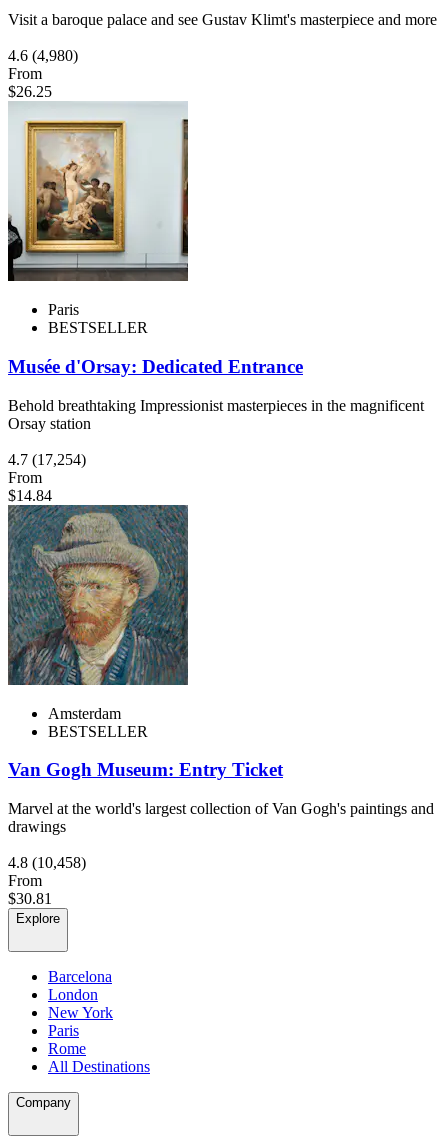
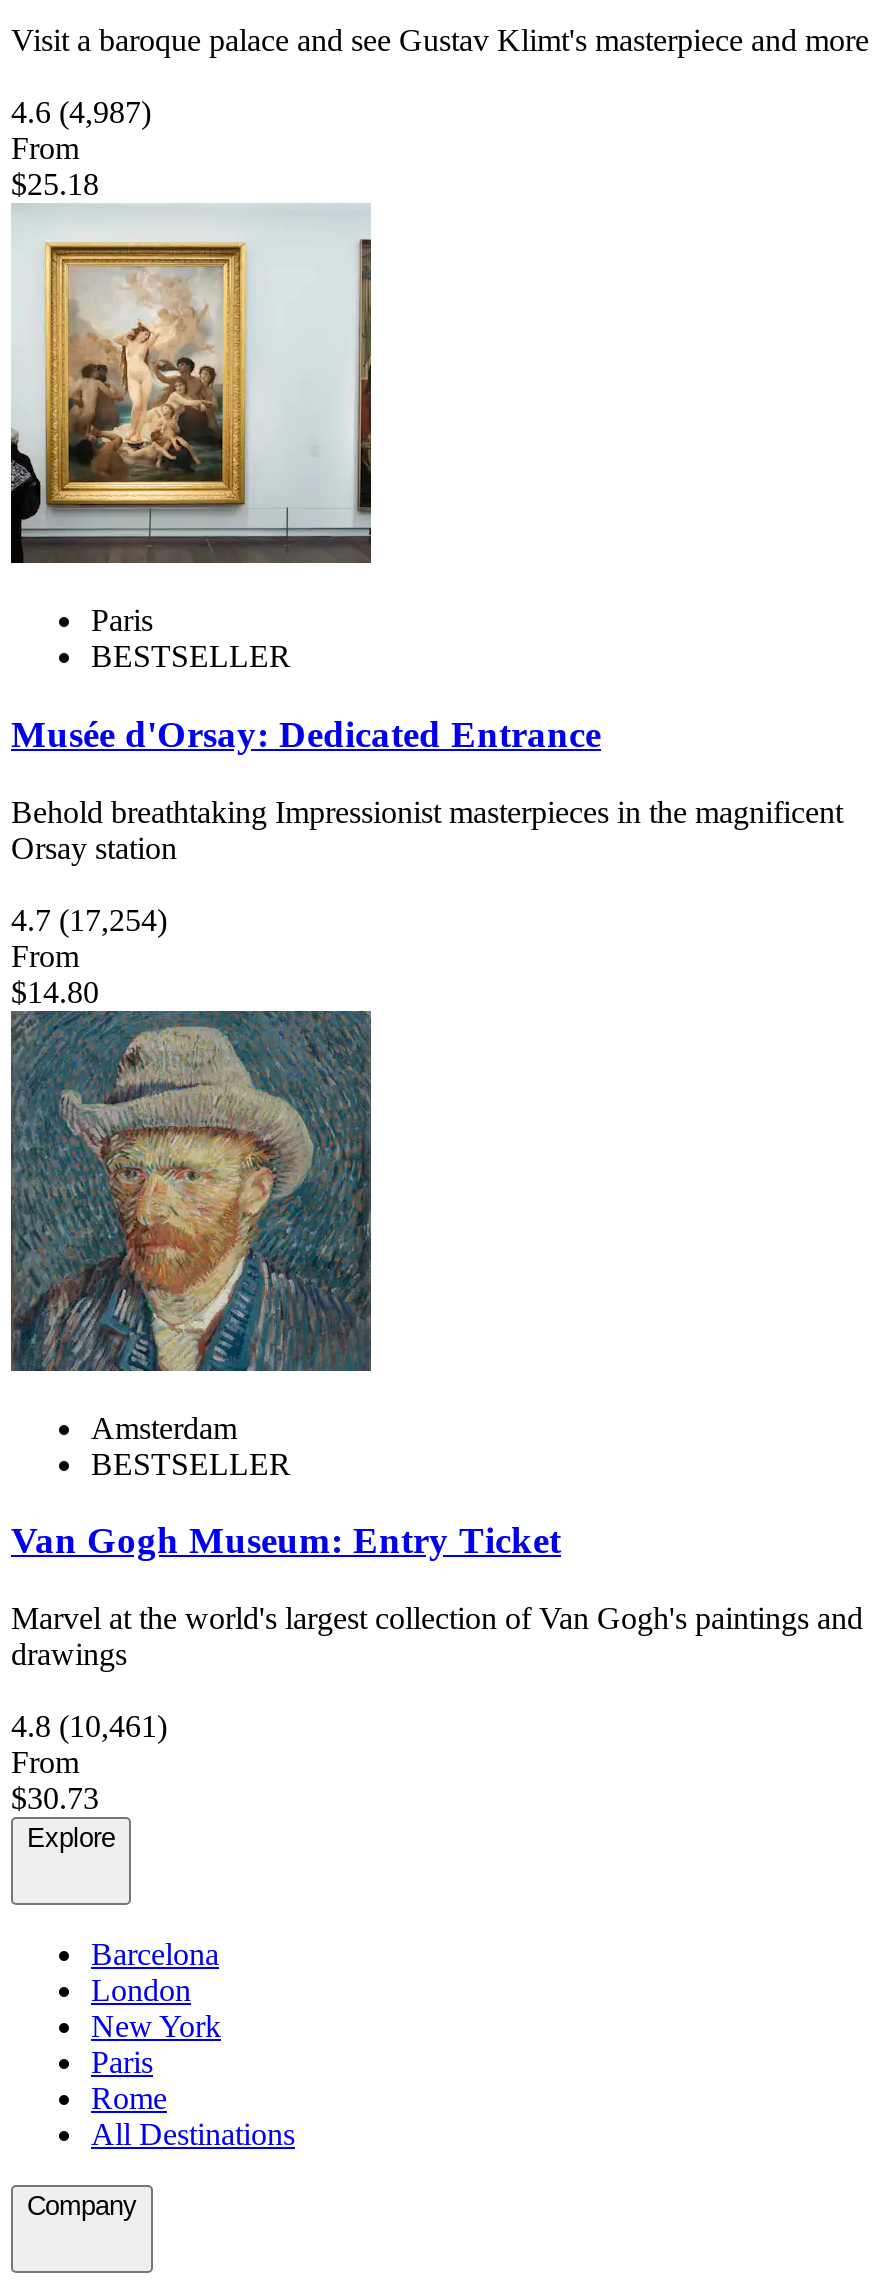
- 4.6 (4,980)
+ 4.6 (4,987)

- $26.25
+ $25.18

- $14.84
+ $14.80

- 4.8 (10,458)
+ 4.8 (10,461)

- $30.81
+ $30.73
